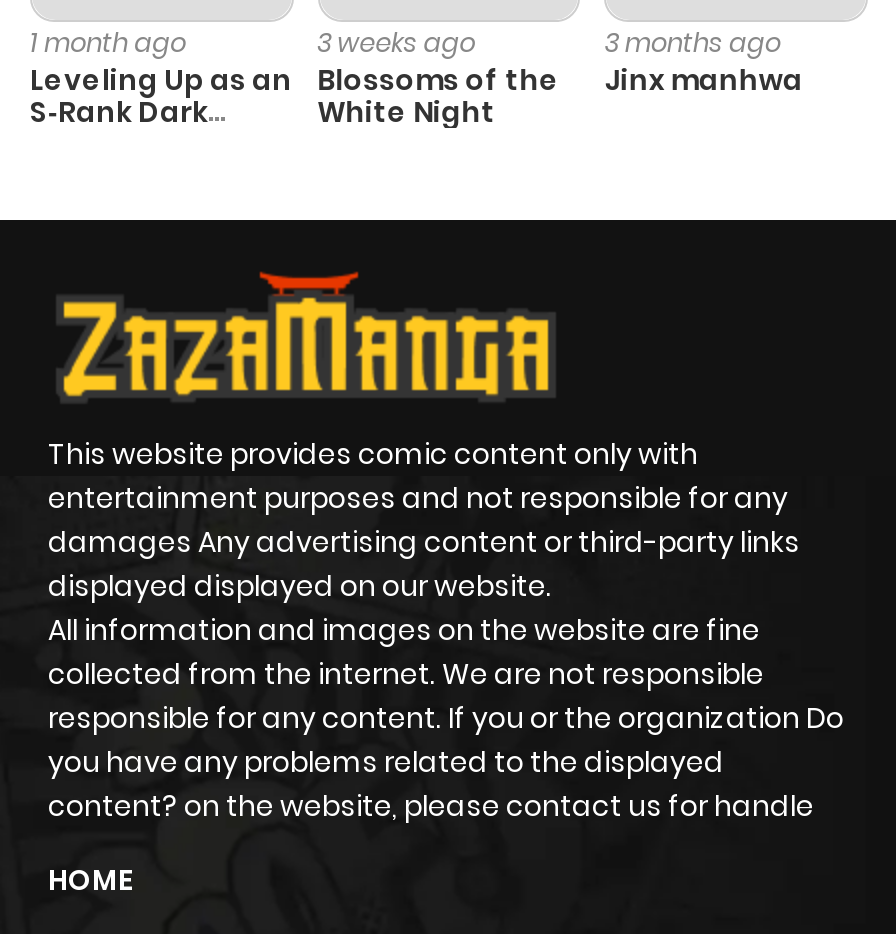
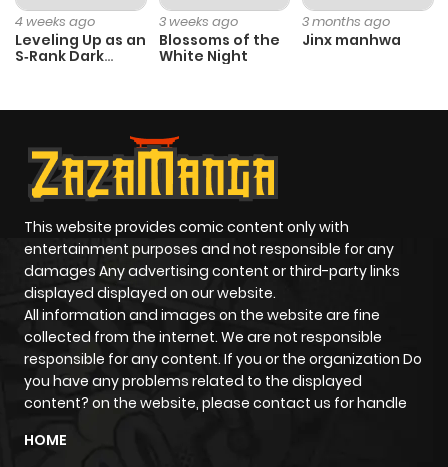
- 1 month ago
+ 4 weeks ago
